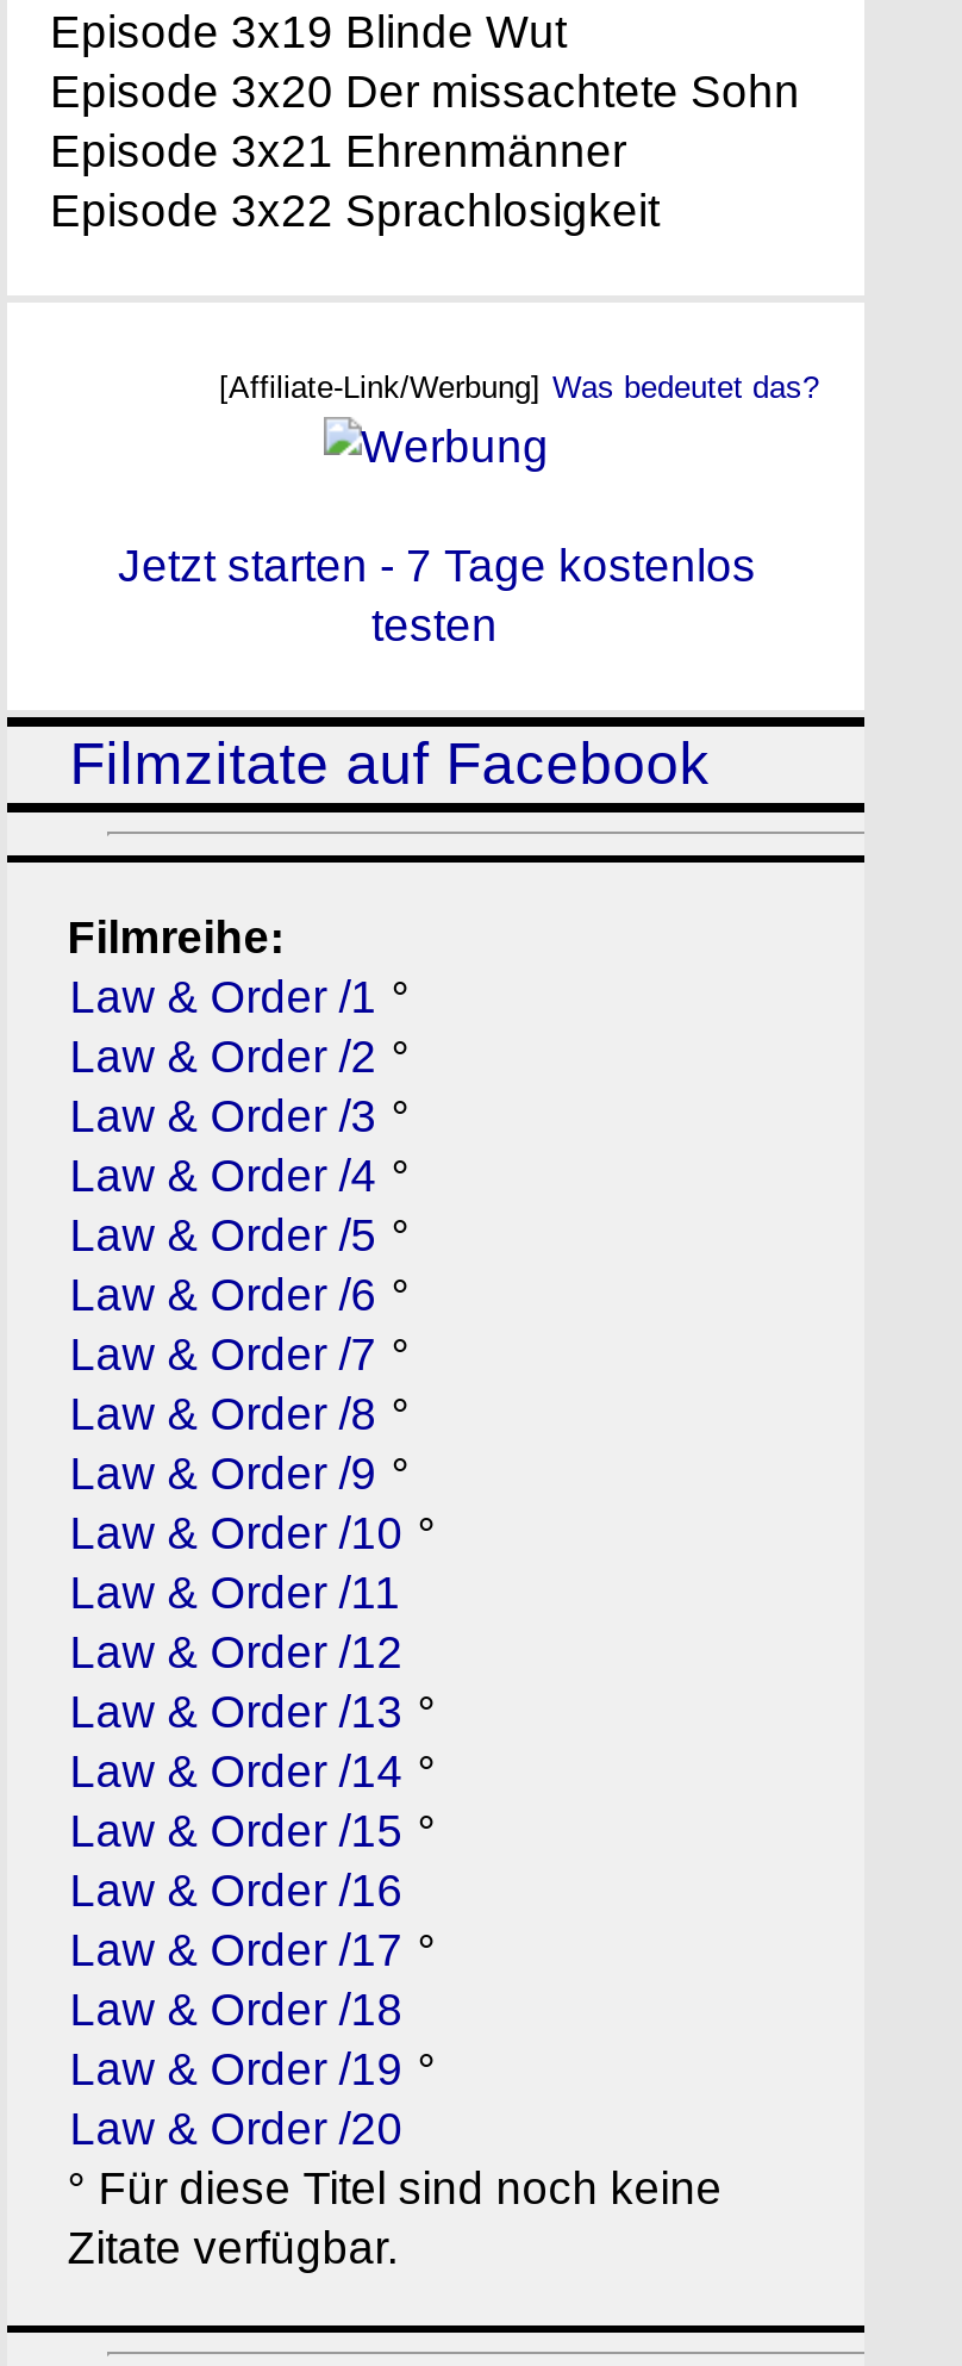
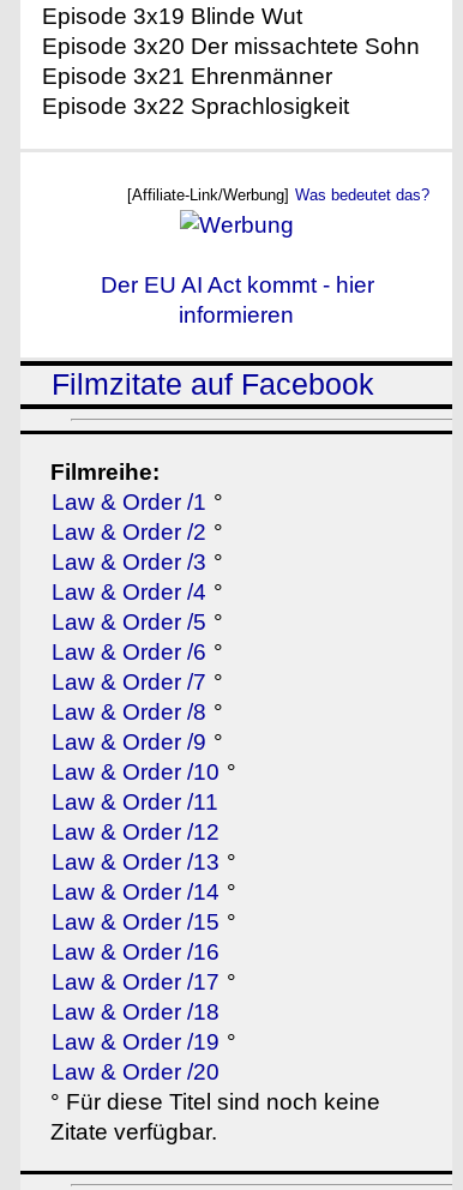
- Jetzt starten - 7 Tage kostenlos
- testen
+ Der EU AI Act kommt - hier
+ informieren
